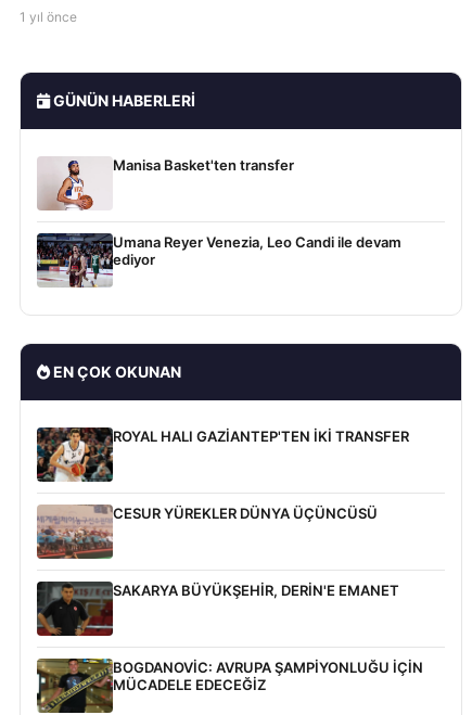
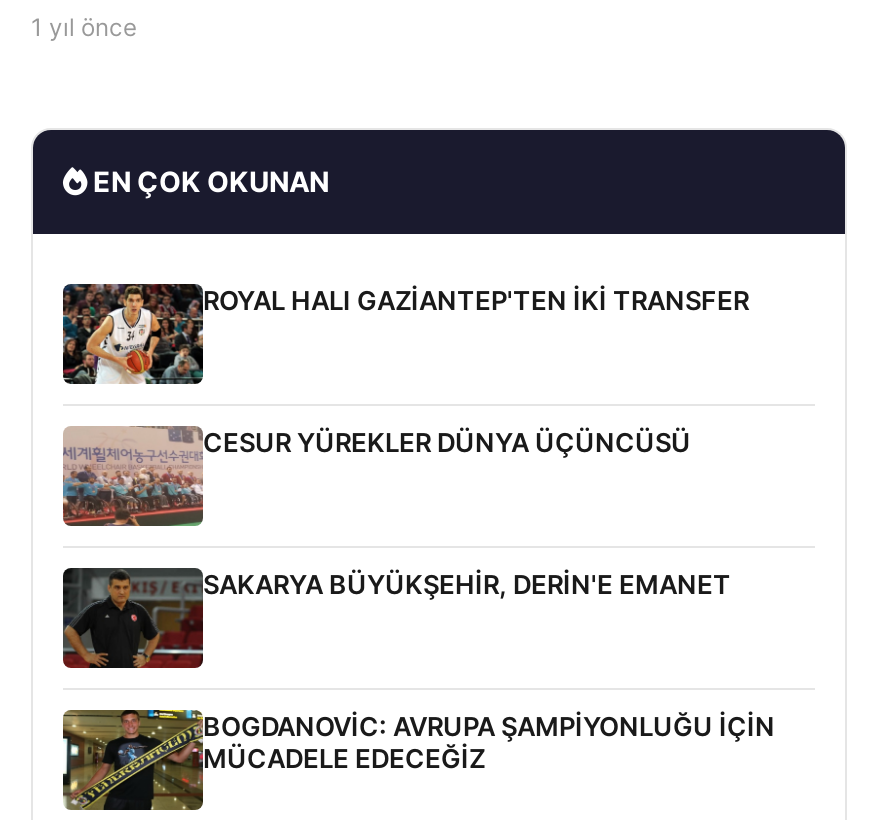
- GÜNÜN HABERLERI

- [image]
- Manisa Basket'ten transfer

- [image]
- Umana Reyer Venezia, Leo Candi ile devam
- ediyor
